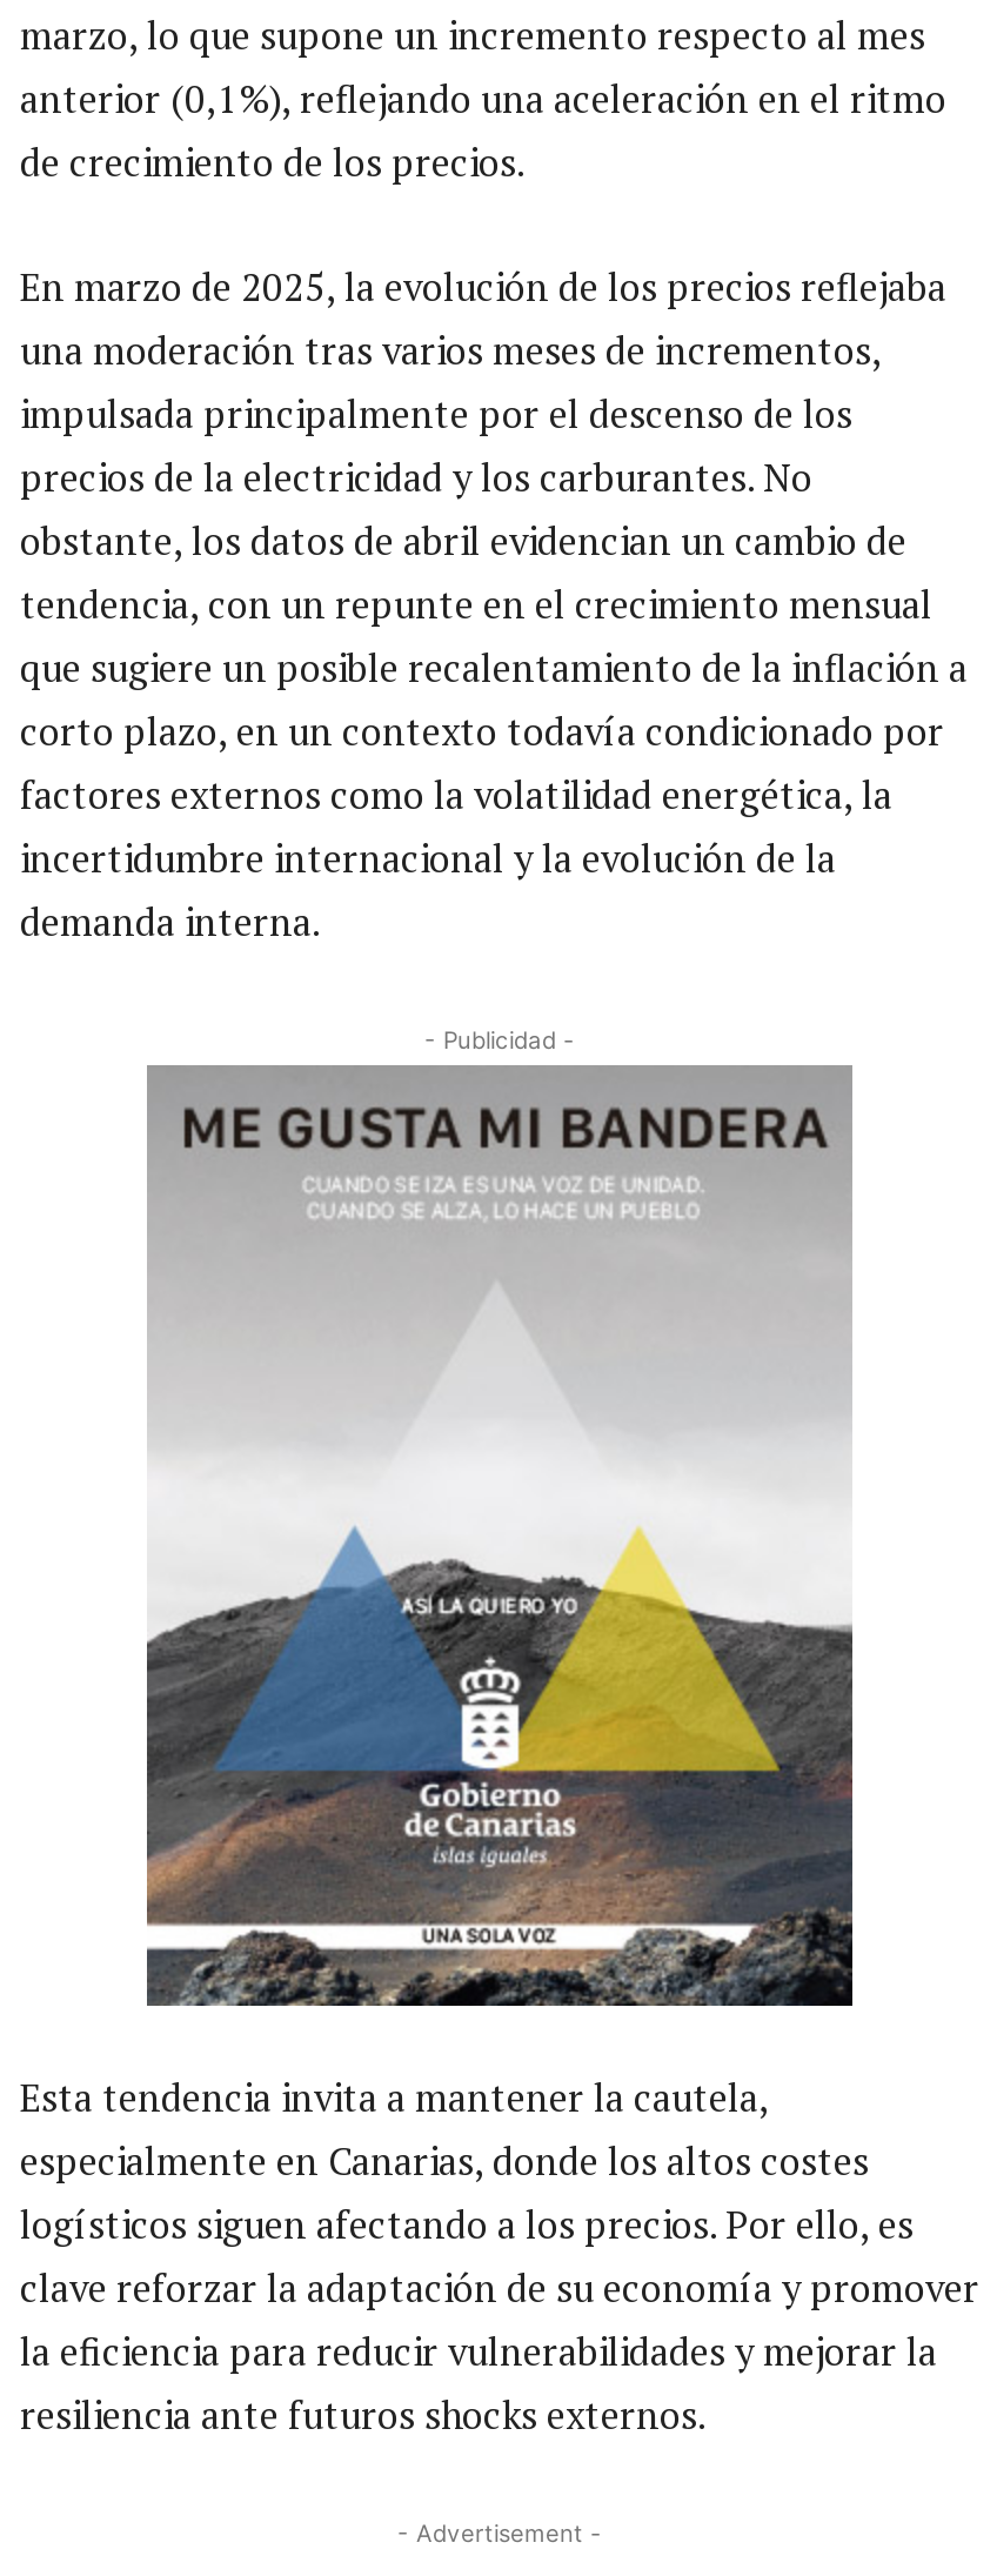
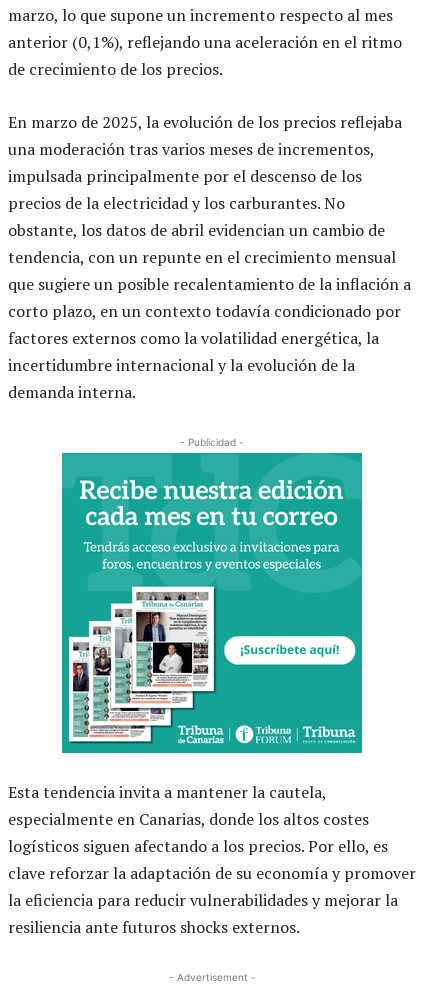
- [image]
+ [image]
